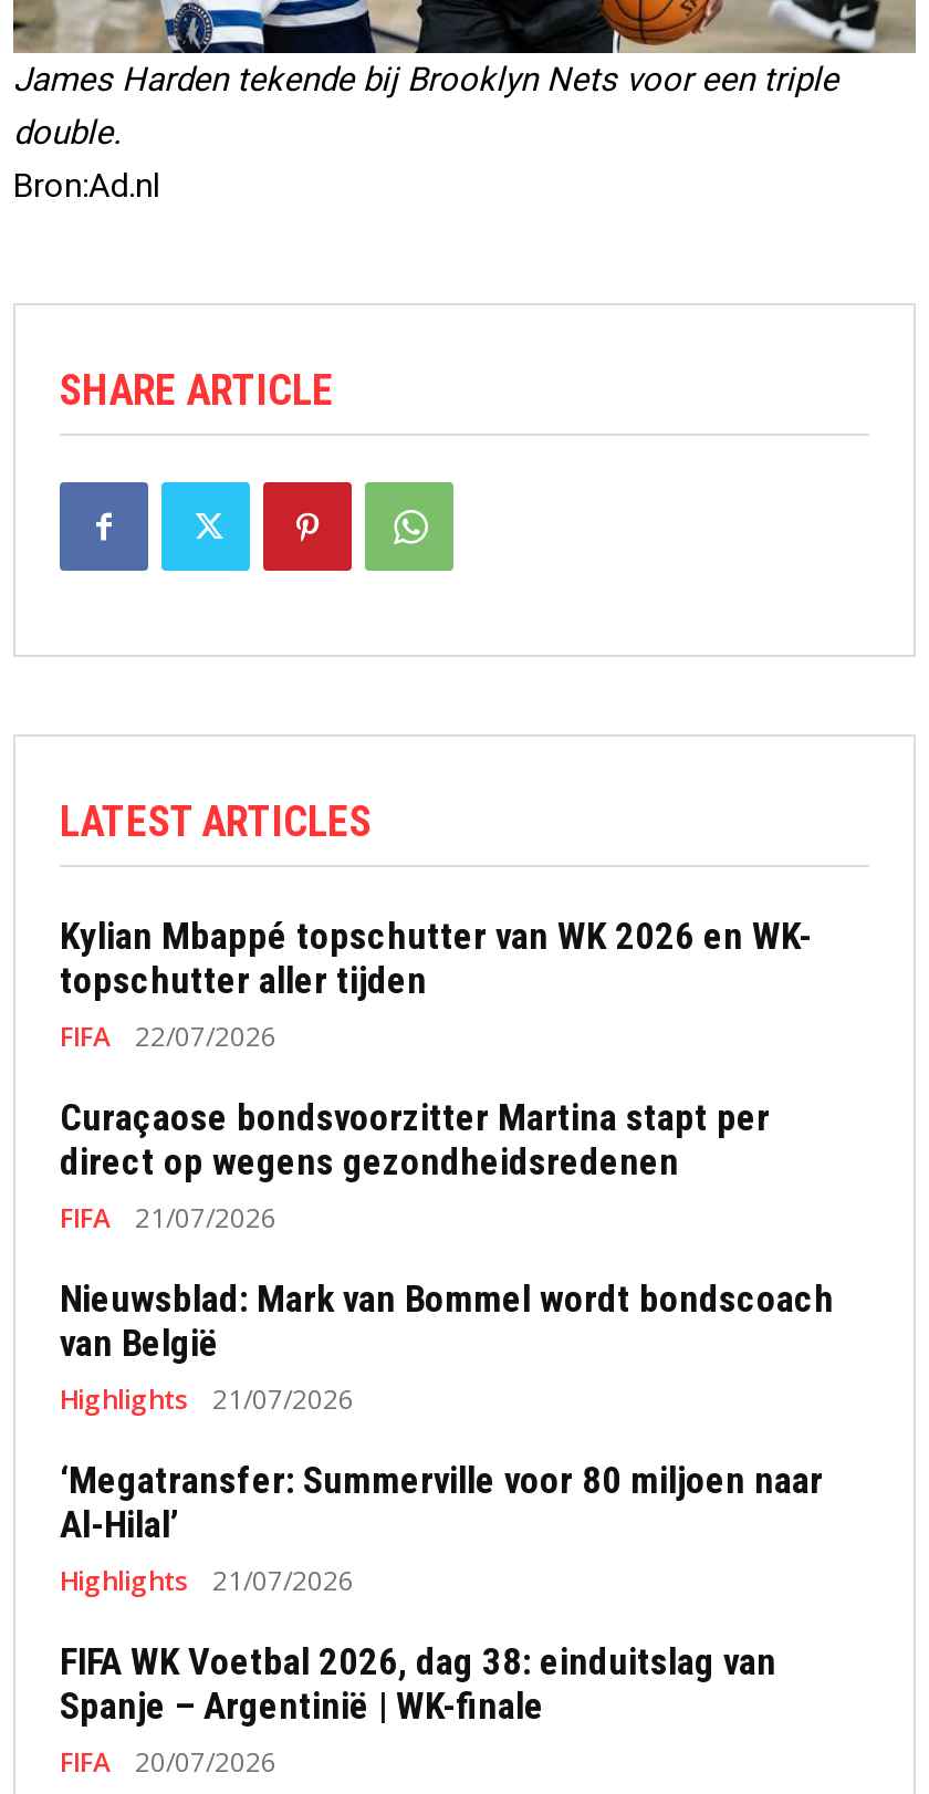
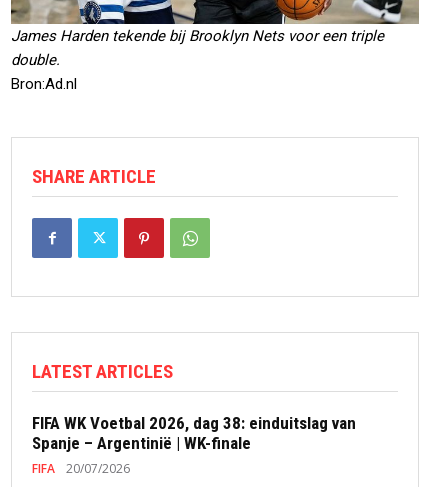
- Kylian Mbappé topschutter van WK 2026 en WK-
- topschutter aller tijden
- FIFA
- 22/07/2026
- Curaçaose bondsvoorzitter Martina stapt per
- direct op wegens gezondheidsredenen
- FIFA
- 21/07/2026
- Nieuwsblad: Mark van Bommel wordt bondscoach
- van België
- Highlights
- 21/07/2026
- ‘Megatransfer: Summerville voor 80 miljoen naar
- Al-Hilal’
- Highlights
- 21/07/2026
